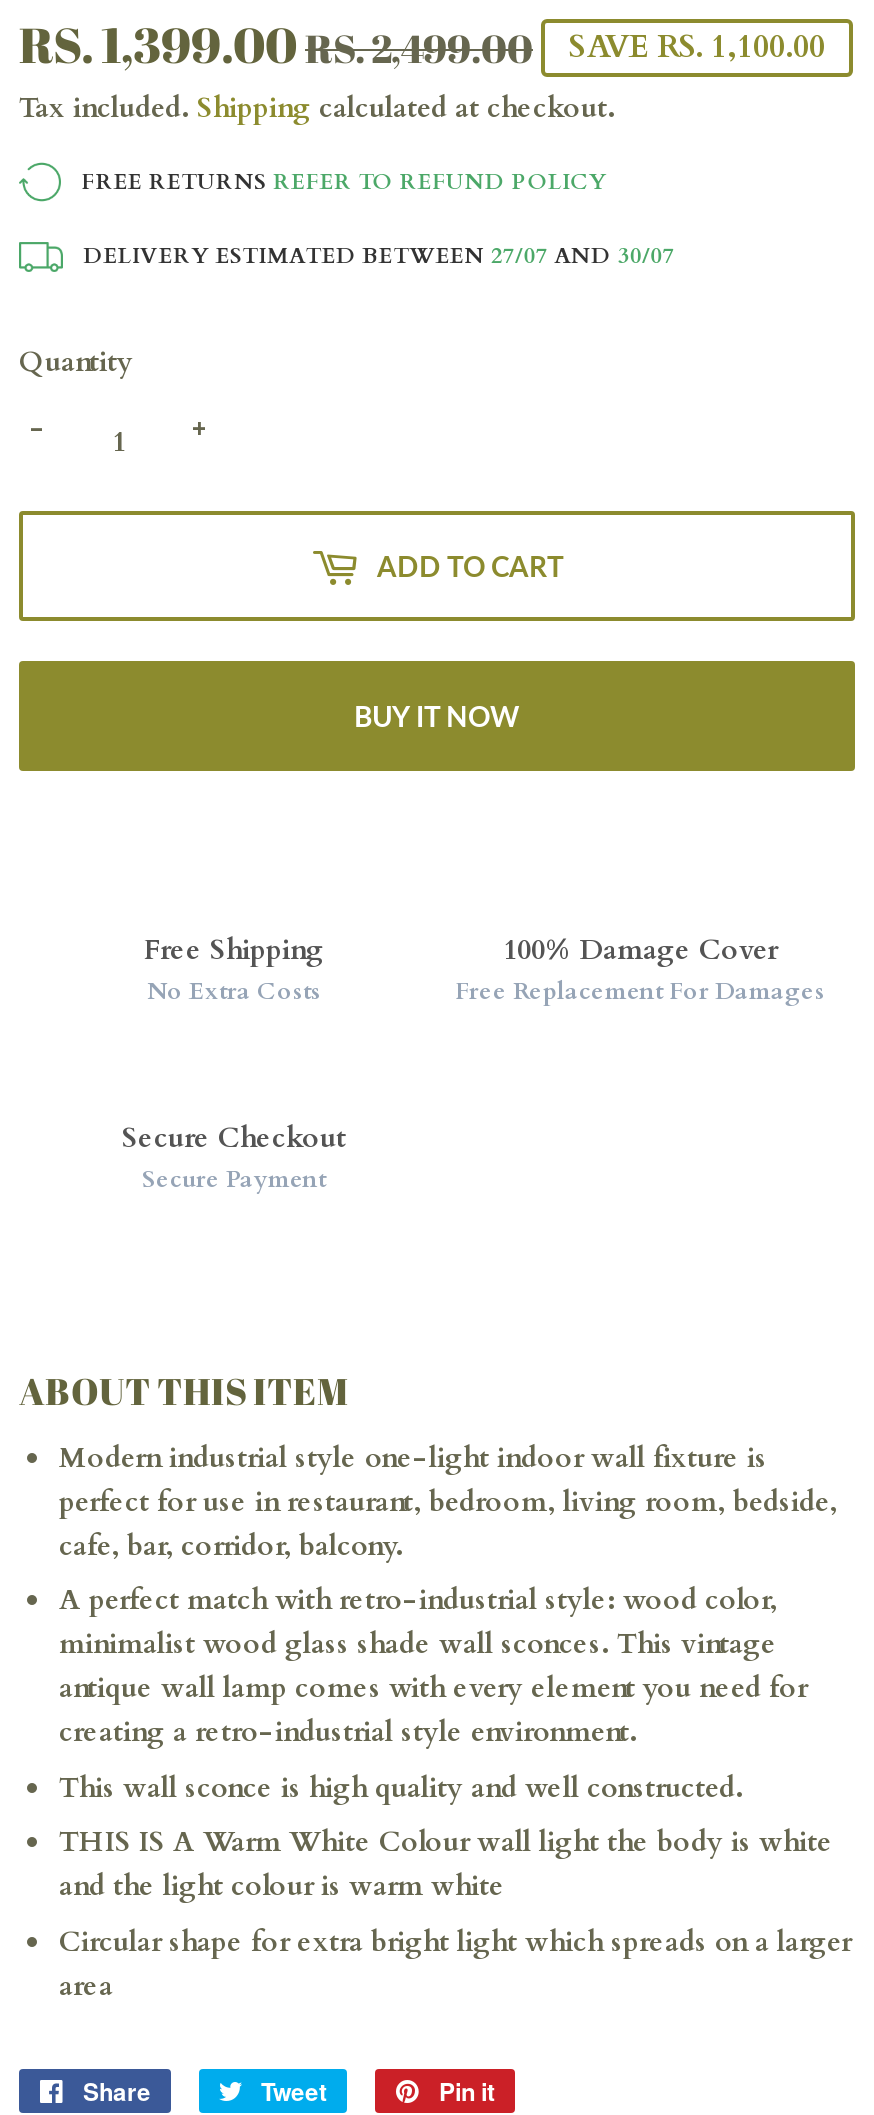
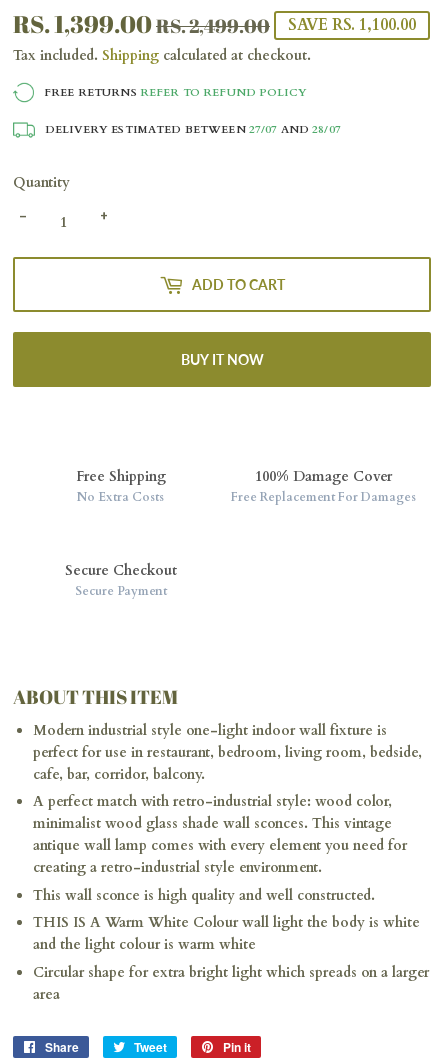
- DELIVERY ESTIMATED BETWEEN 27/07 AND 30/07
+ DELIVERY ESTIMATED BETWEEN 27/07 AND 28/07
